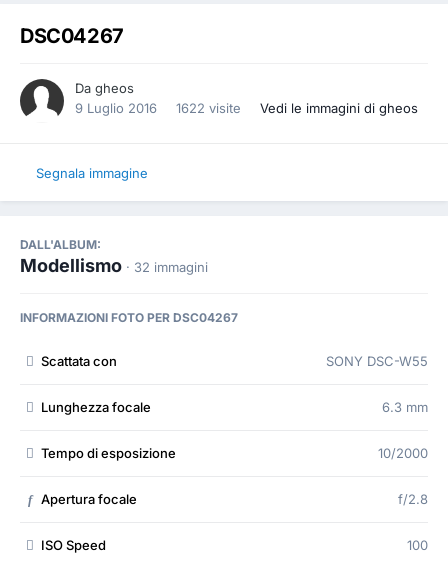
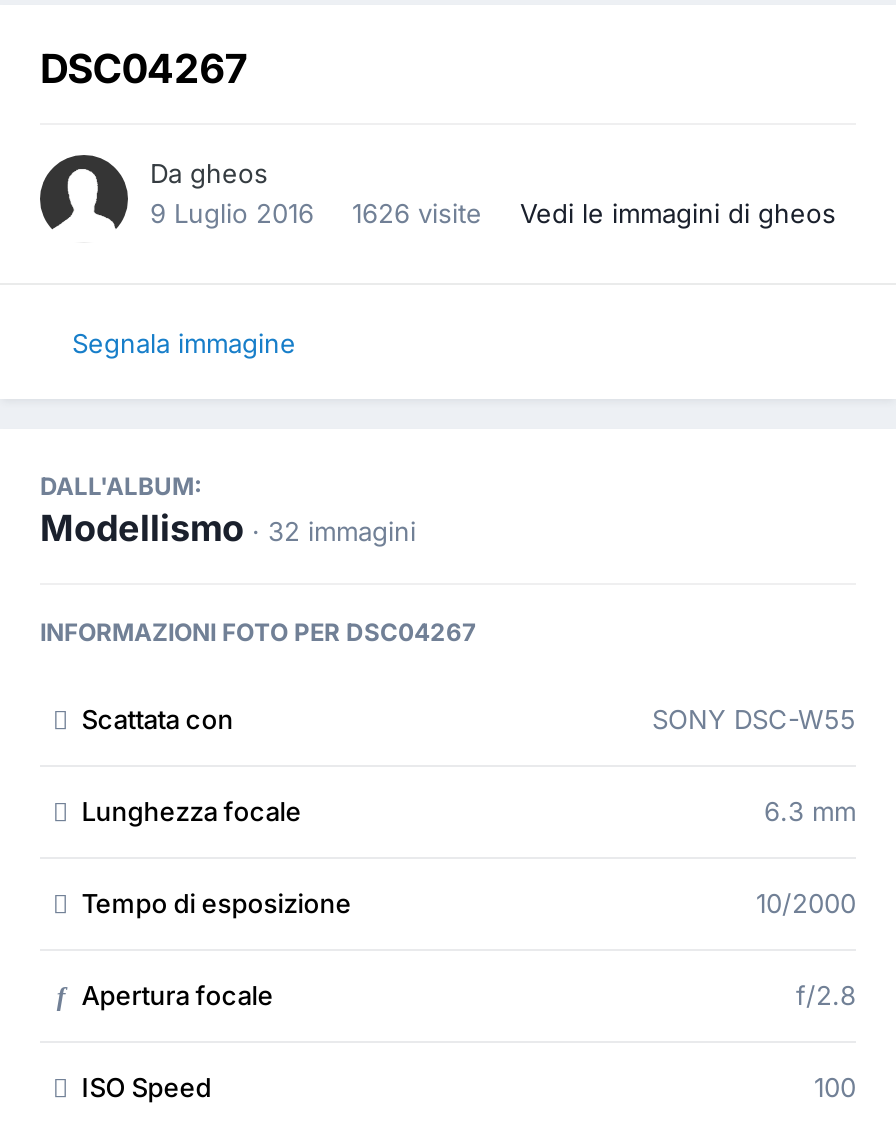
- 9 Luglio 2016 1622 visite Vedi le immagini di gheos
+ 9 Luglio 2016 1626 visite Vedi le immagini di gheos
